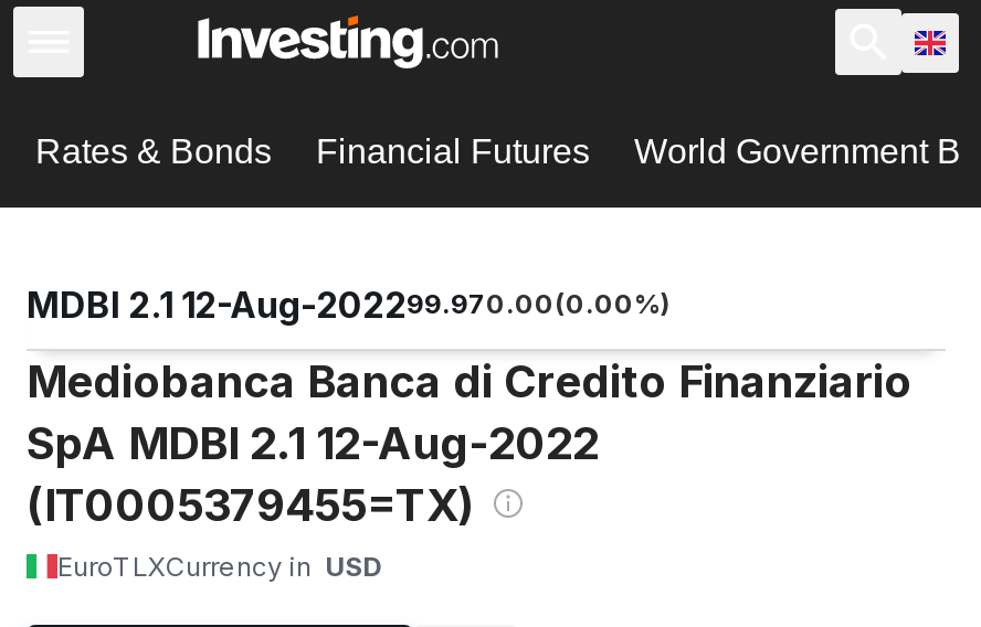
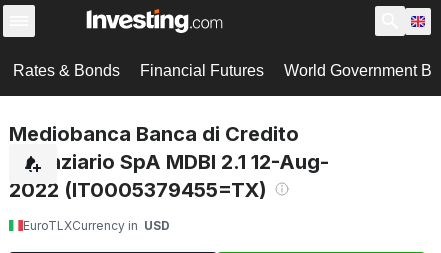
- MDBI 2.1 12-Aug-202299.970.00(0.00%)
- Mediobanca Banca di Credito Finanziario
- SpA MDBI 2.1 12-Aug-2022
- (IT0005379455=TX)
+ Mediobanca Banca di Credito
+ Finanziario SpA MDBI 2.1 12-Aug-
+ 2022 (IT0005379455=TX)
